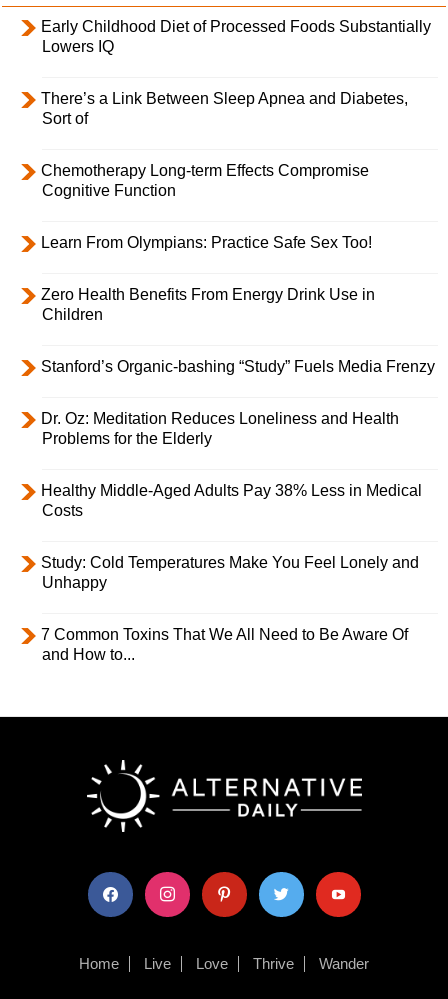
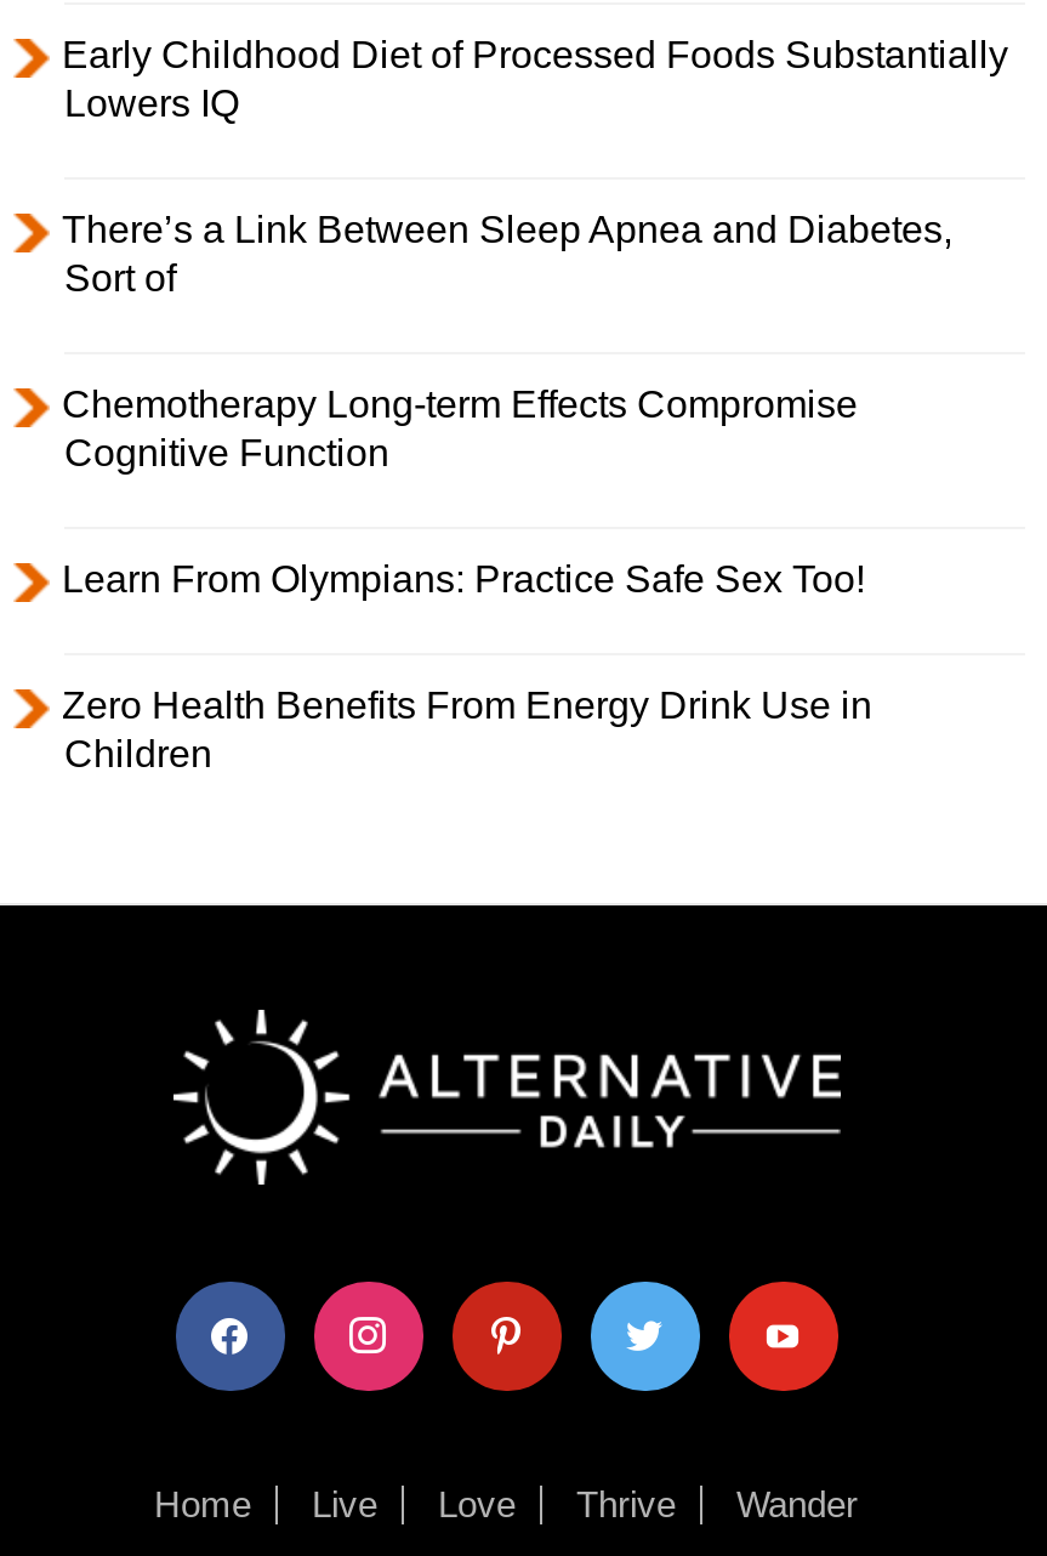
- Stanford’s Organic-bashing “Study” Fuels Media Frenzy
- Dr. Oz: Meditation Reduces Loneliness and Health
- Problems for the Elderly
- Healthy Middle-Aged Adults Pay 38% Less in Medical
- Costs
- Study: Cold Temperatures Make You Feel Lonely and
- Unhappy
- 7 Common Toxins That We All Need to Be Aware Of
- and How to...
